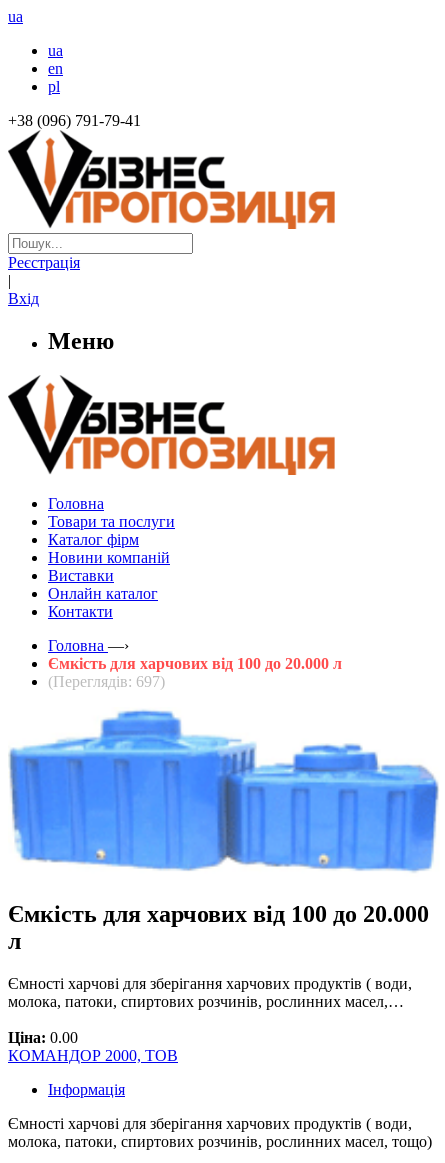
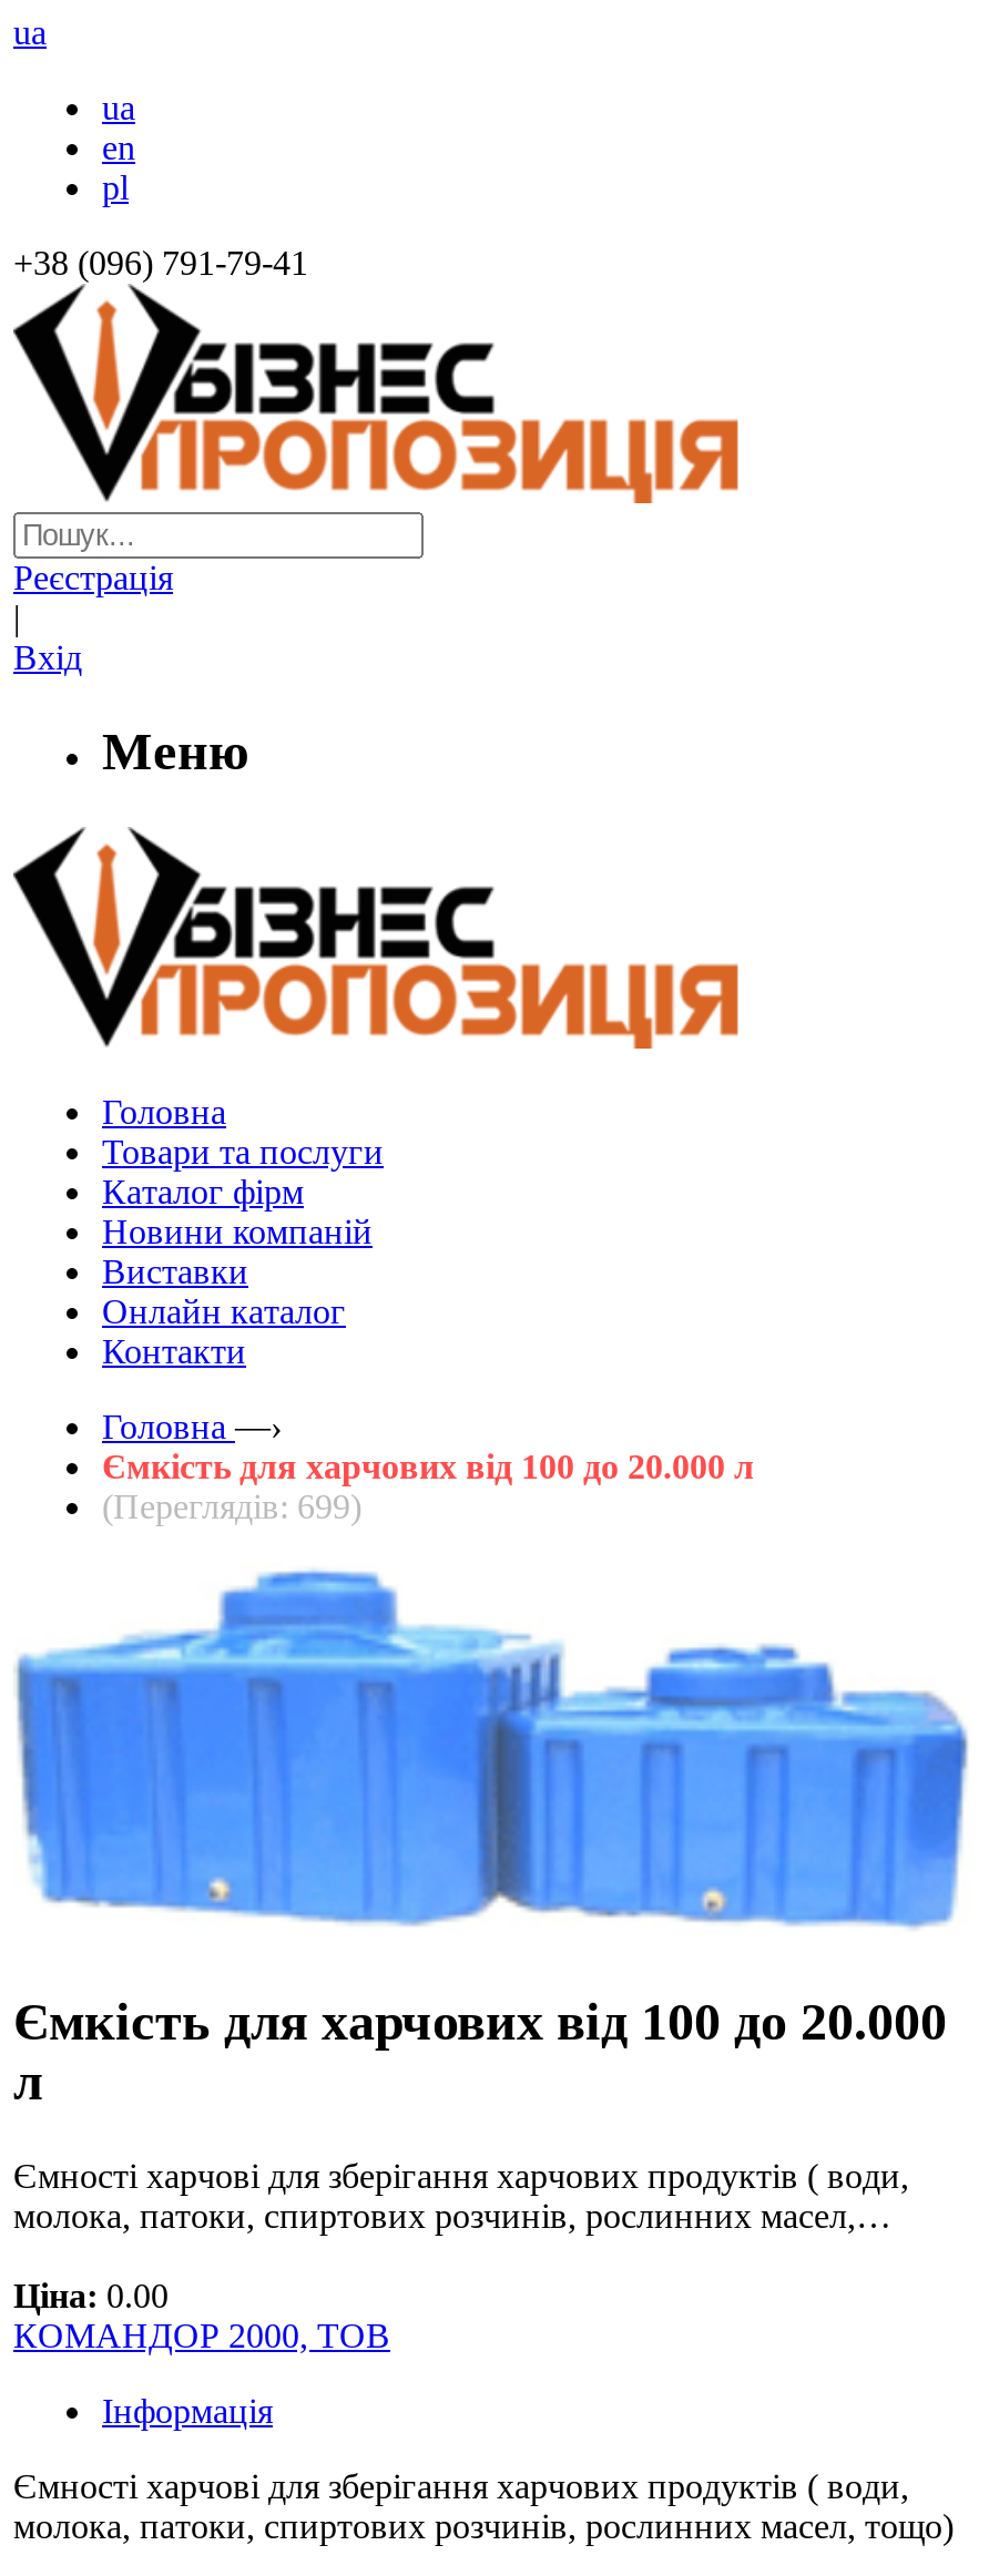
- (Переглядів: 697)
+ (Переглядів: 699)
